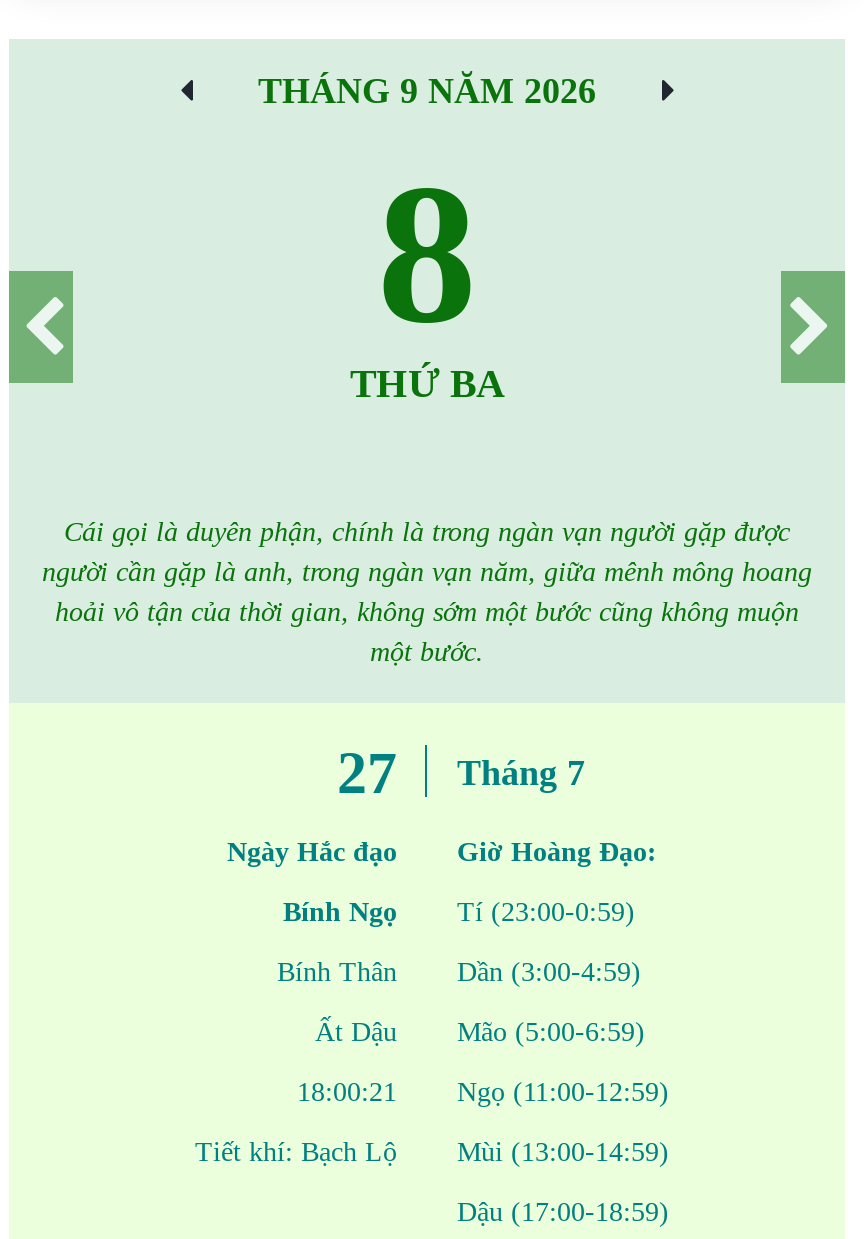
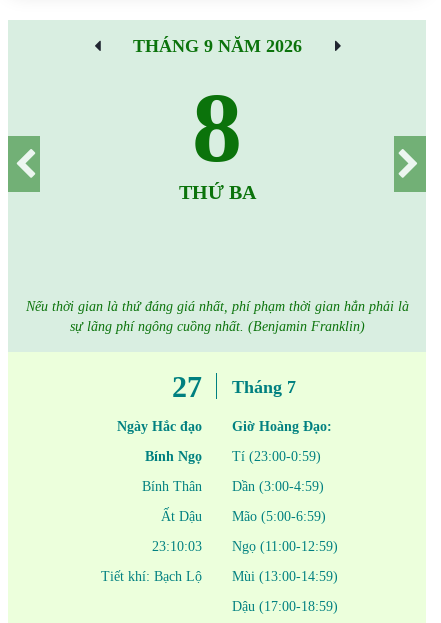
- Cái gọi là duyên phận, chính là trong ngàn vạn người gặp được
- người cần gặp là anh, trong ngàn vạn năm, giữa mênh mông hoang
- hoải vô tận của thời gian, không sớm một bước cũng không muộn
- một bước.
+ Nếu thời gian là thứ đáng giá nhất, phí phạm thời gian hẳn phải là
+ sự lãng phí ngông cuồng nhất. (Benjamin Franklin)

- 18:00:21 Ngọ (11:00-12:59)
+ 23:10:03 Ngọ (11:00-12:59)
